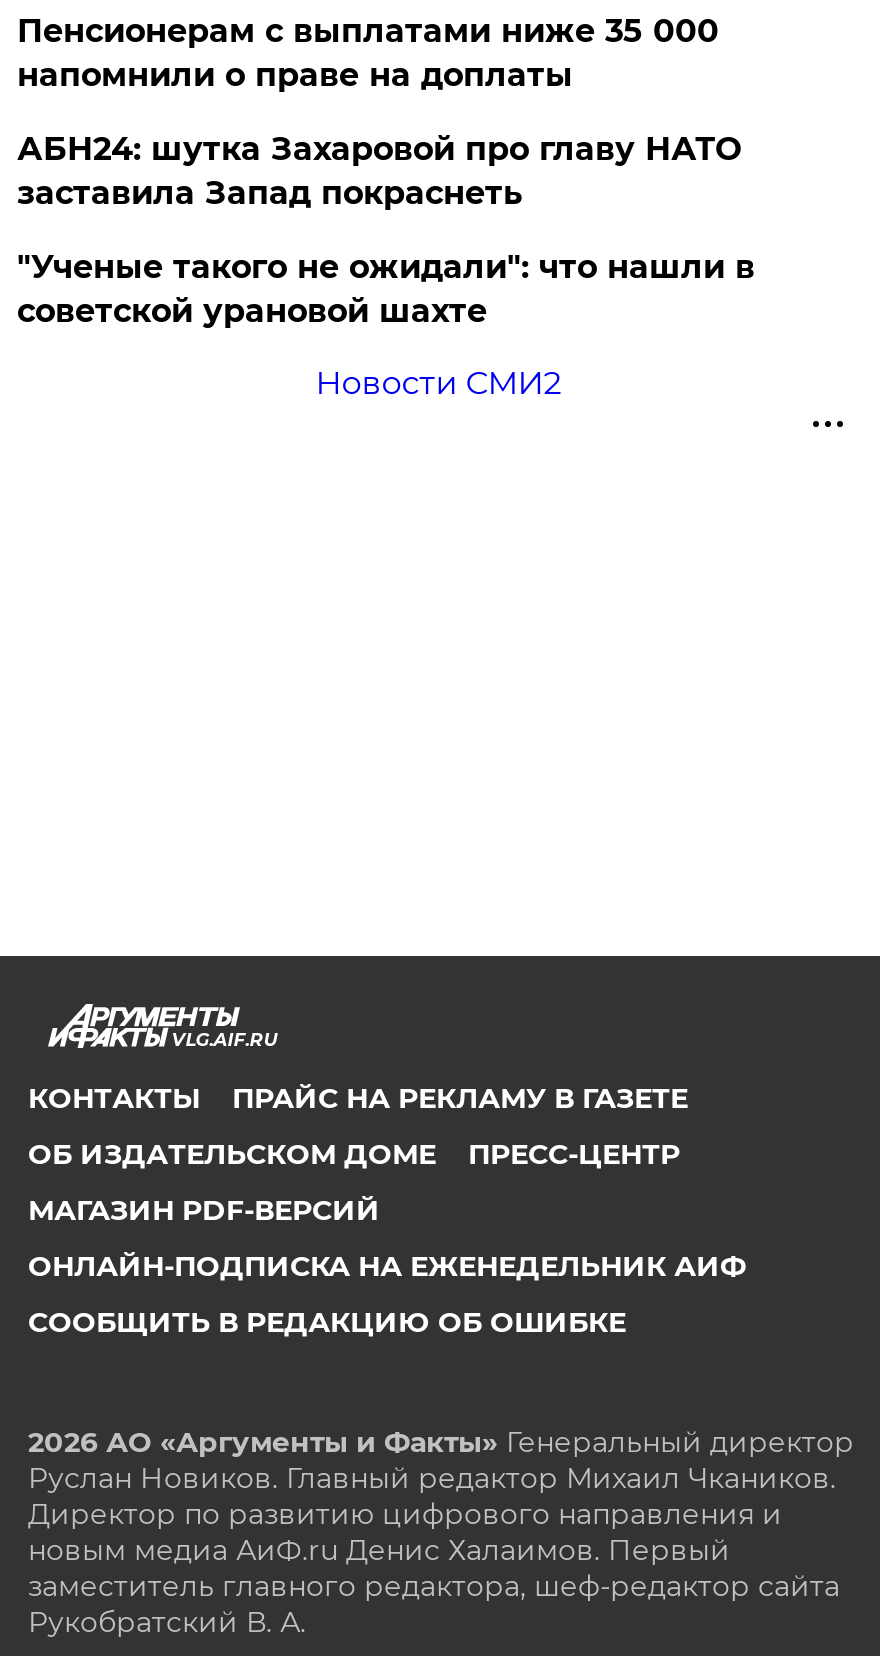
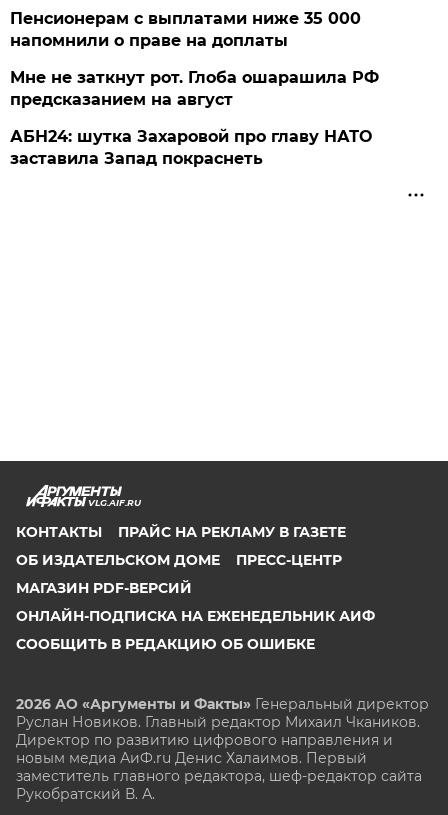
+ Мне не заткнут рот. Глоба ошарашила РФ
+ предсказанием на август

moved down: АБН24: шутка Захаровой про главу НАТО | заставила Запад покраснеть

- "Ученые такого не ожидали": что нашли в
- советской урановой шахте
- Новости СМИ2
